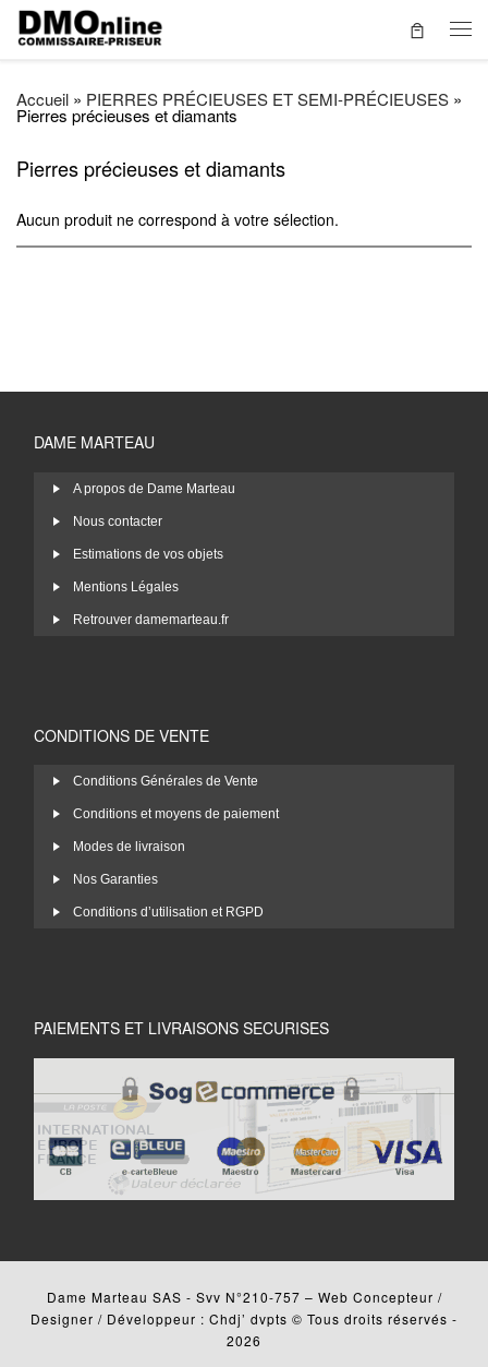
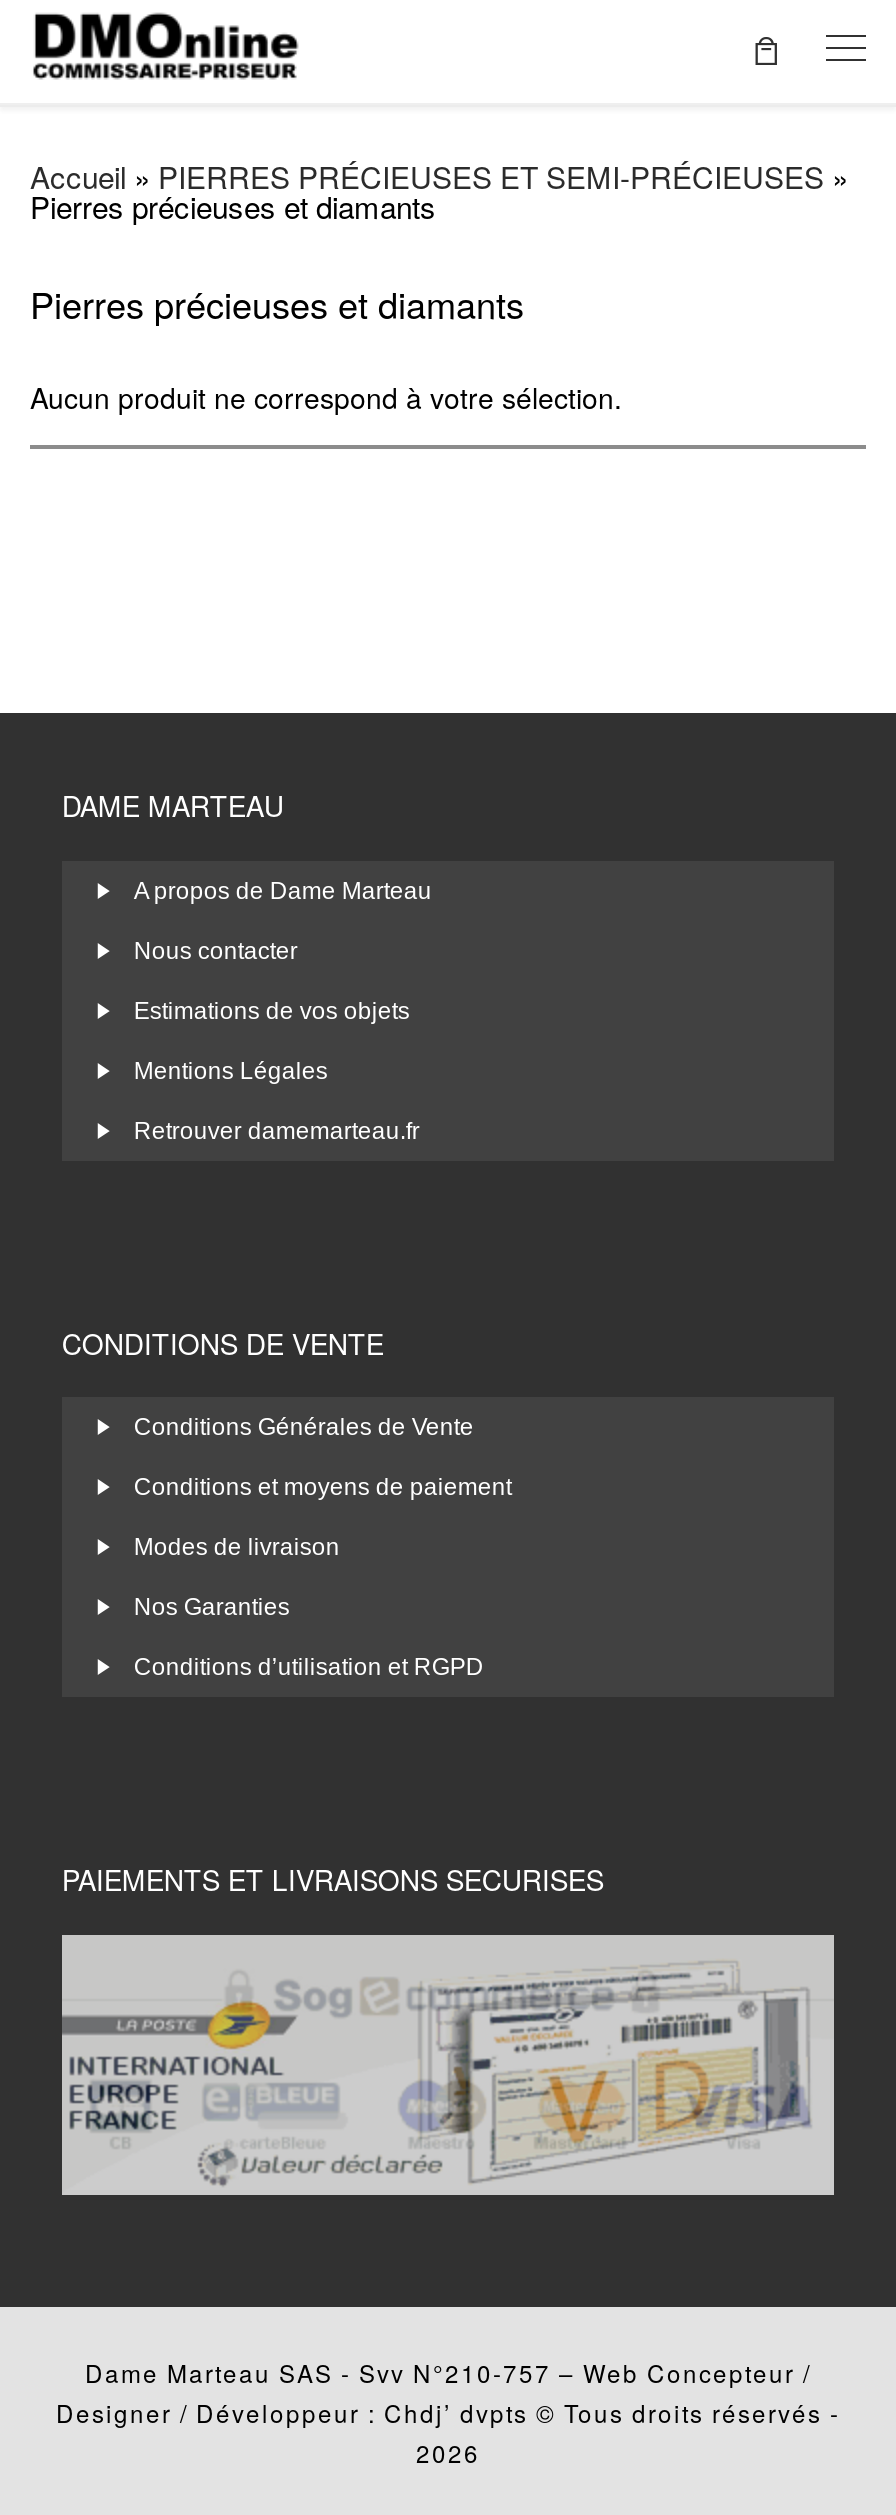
- [image]
+ [image]
